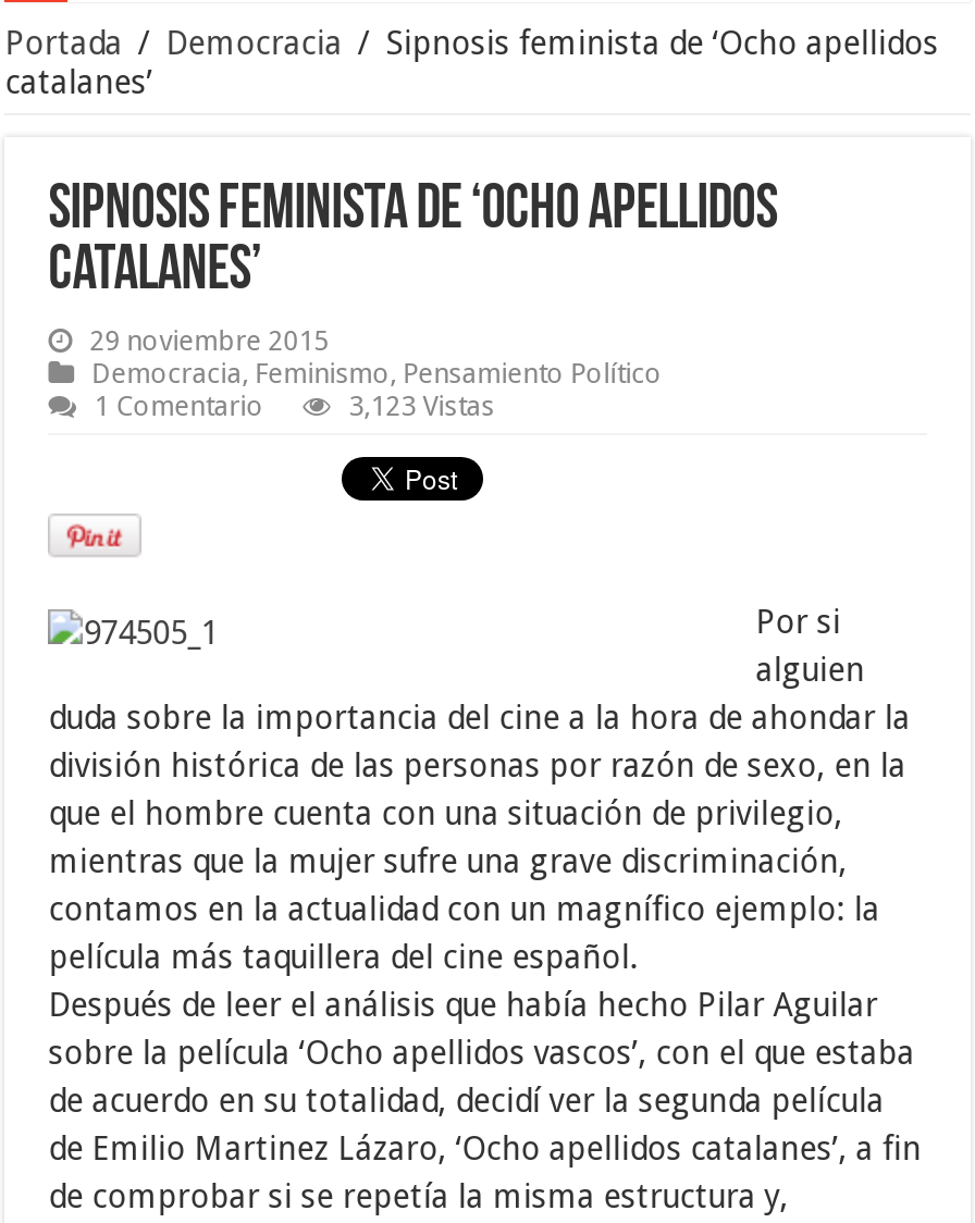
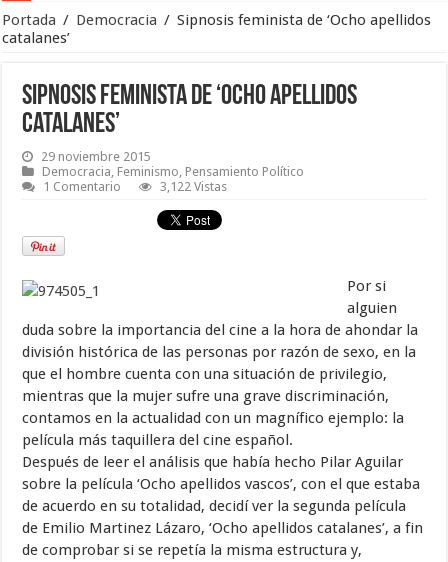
- 3,123 Vistas
+ 3,122 Vistas
